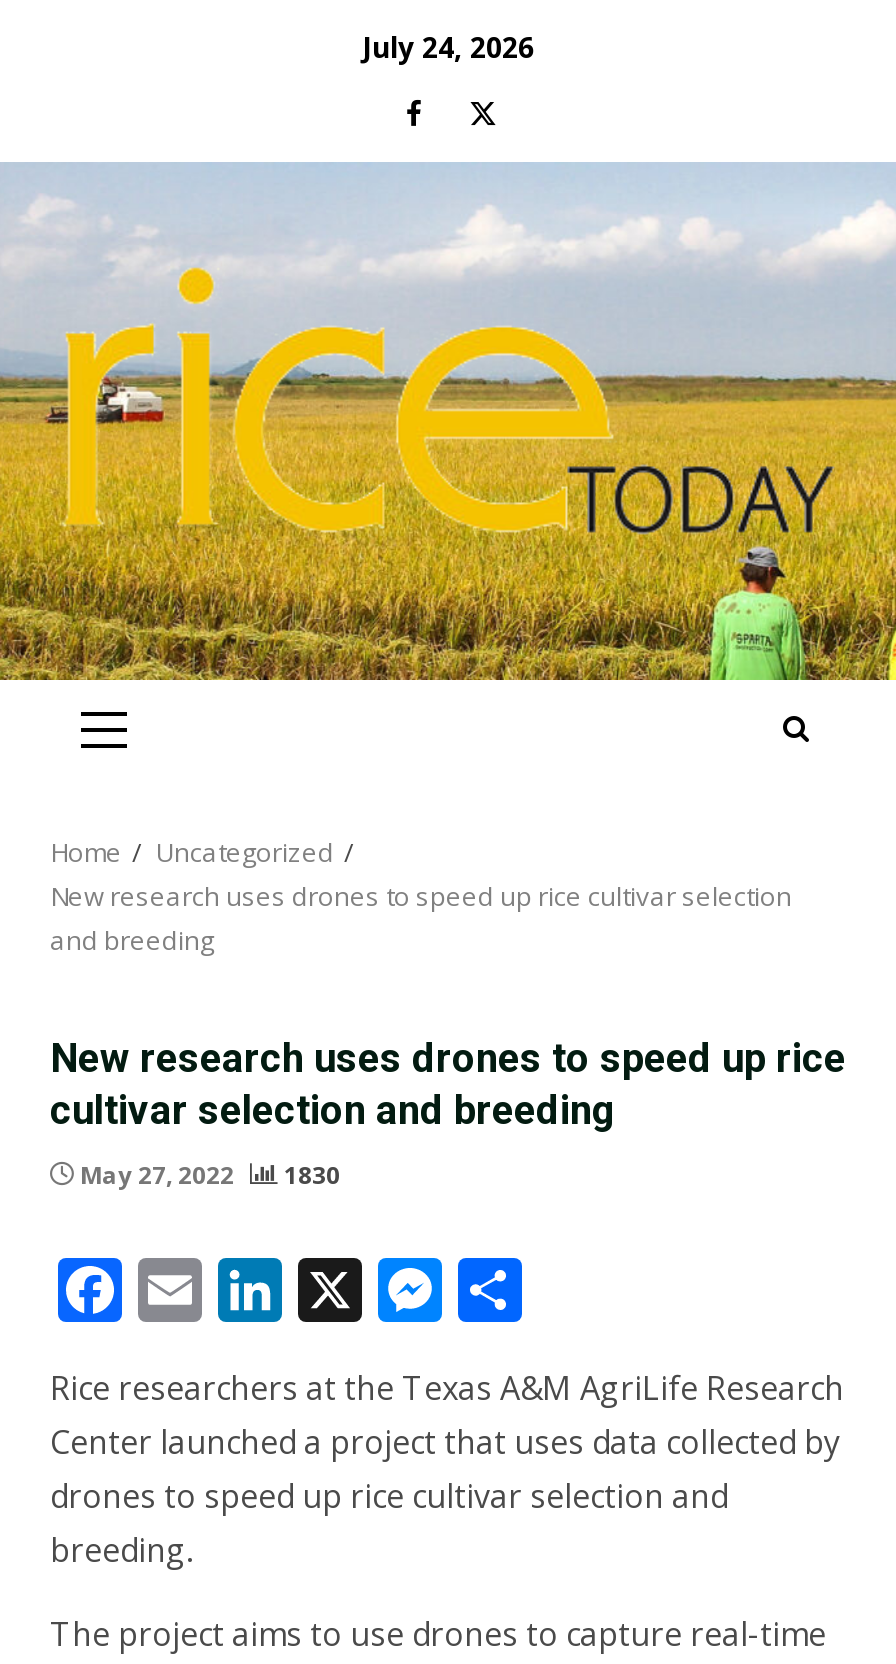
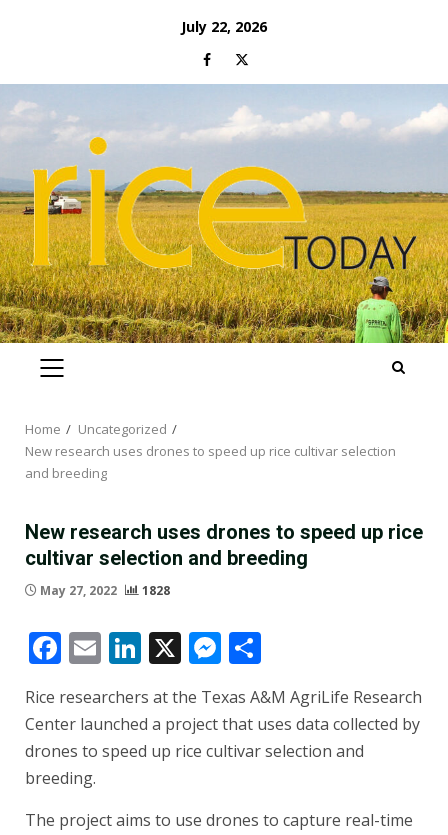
- July 24, 2026
+ July 22, 2026

- May 27, 2022 1830
+ May 27, 2022 1828
